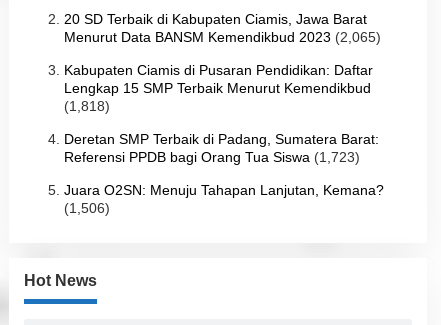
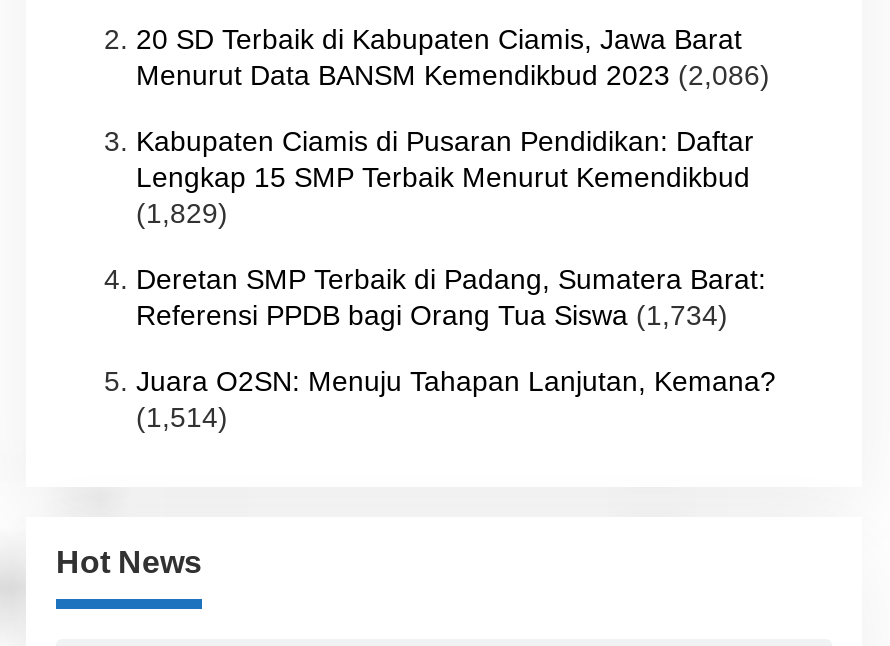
- Menurut Data BANSM Kemendikbud 2023 (2,065)
+ Menurut Data BANSM Kemendikbud 2023 (2,086)

- (1,818)
+ (1,829)

- Referensi PPDB bagi Orang Tua Siswa (1,723)
+ Referensi PPDB bagi Orang Tua Siswa (1,734)

- (1,506)
+ (1,514)
